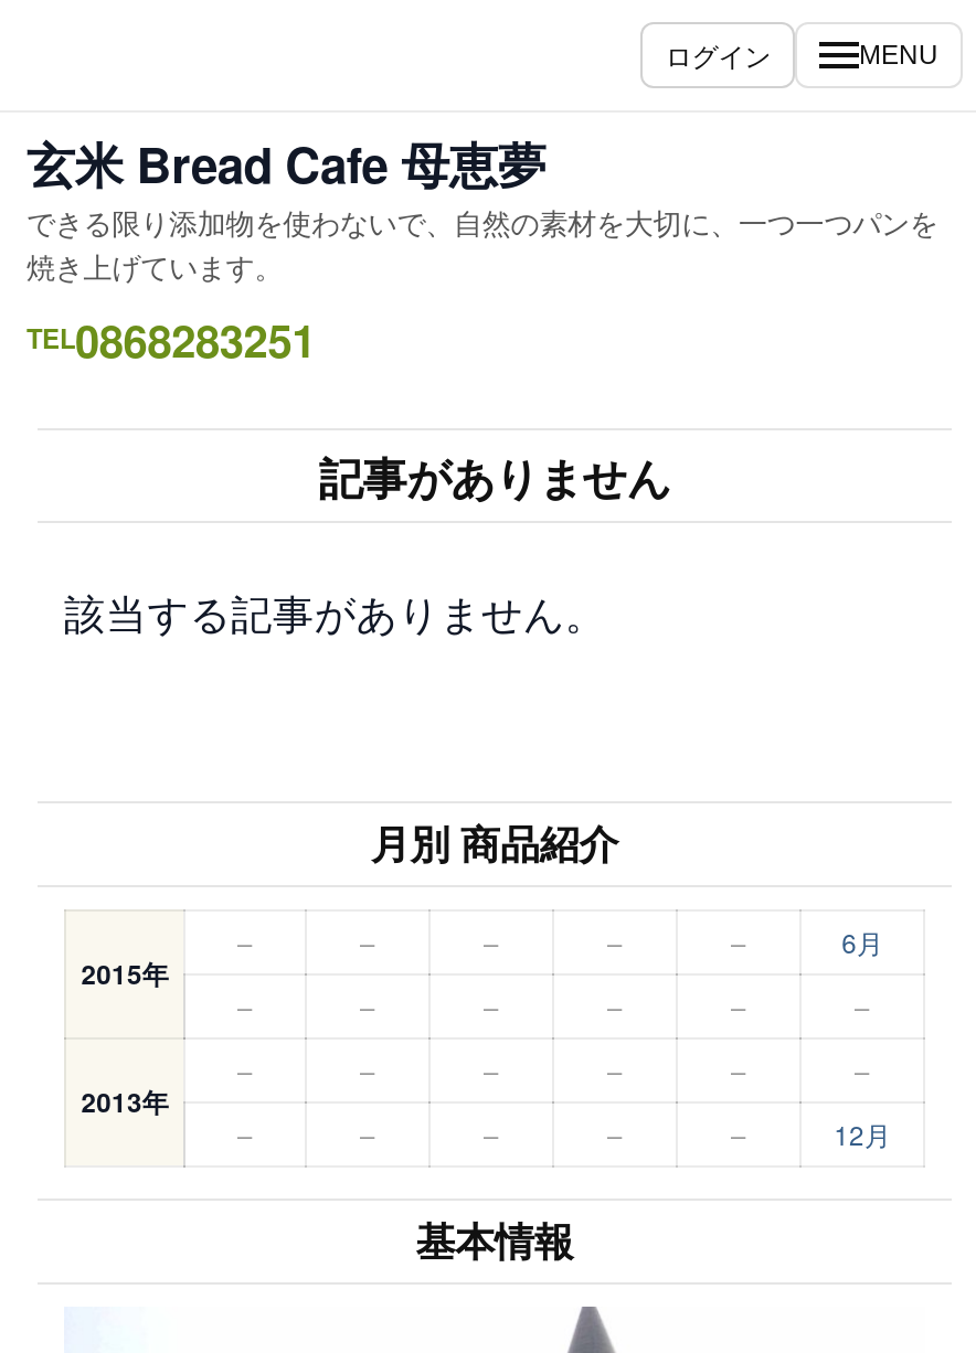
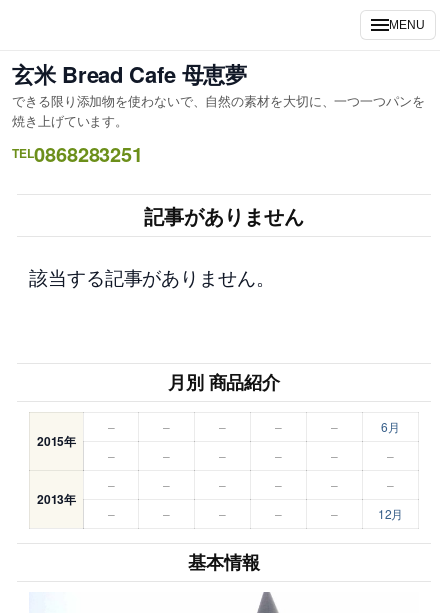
- ログイン
